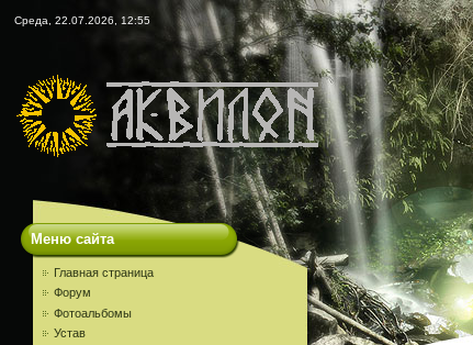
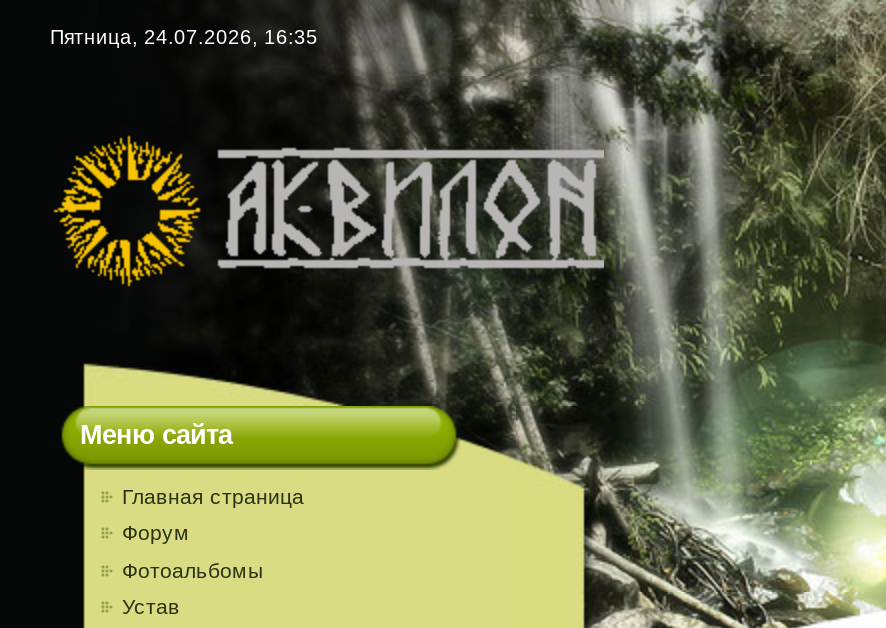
- Среда, 22.07.2026, 12:55
+ Пятница, 24.07.2026, 16:35
